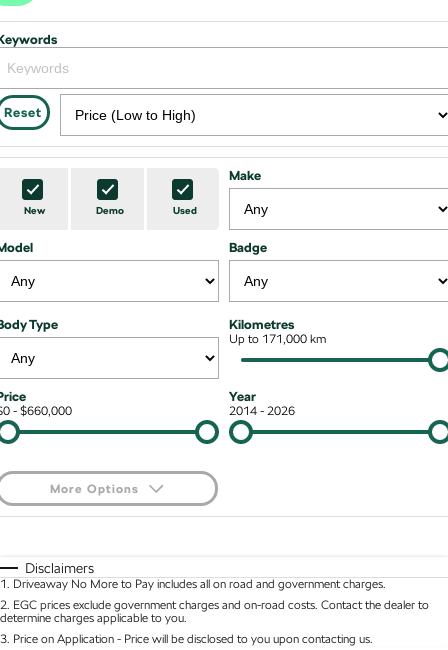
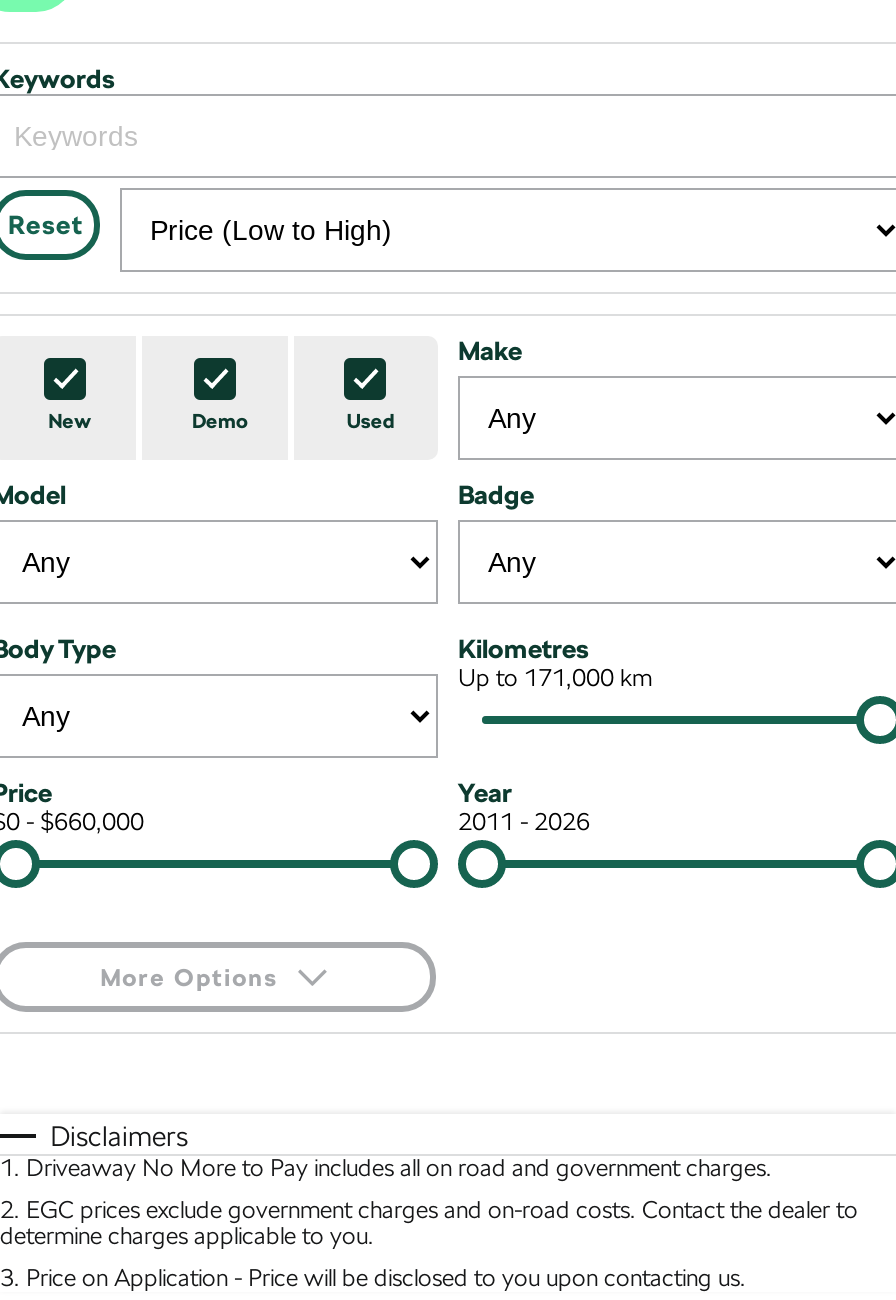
- 2014 - 2026
+ 2011 - 2026
